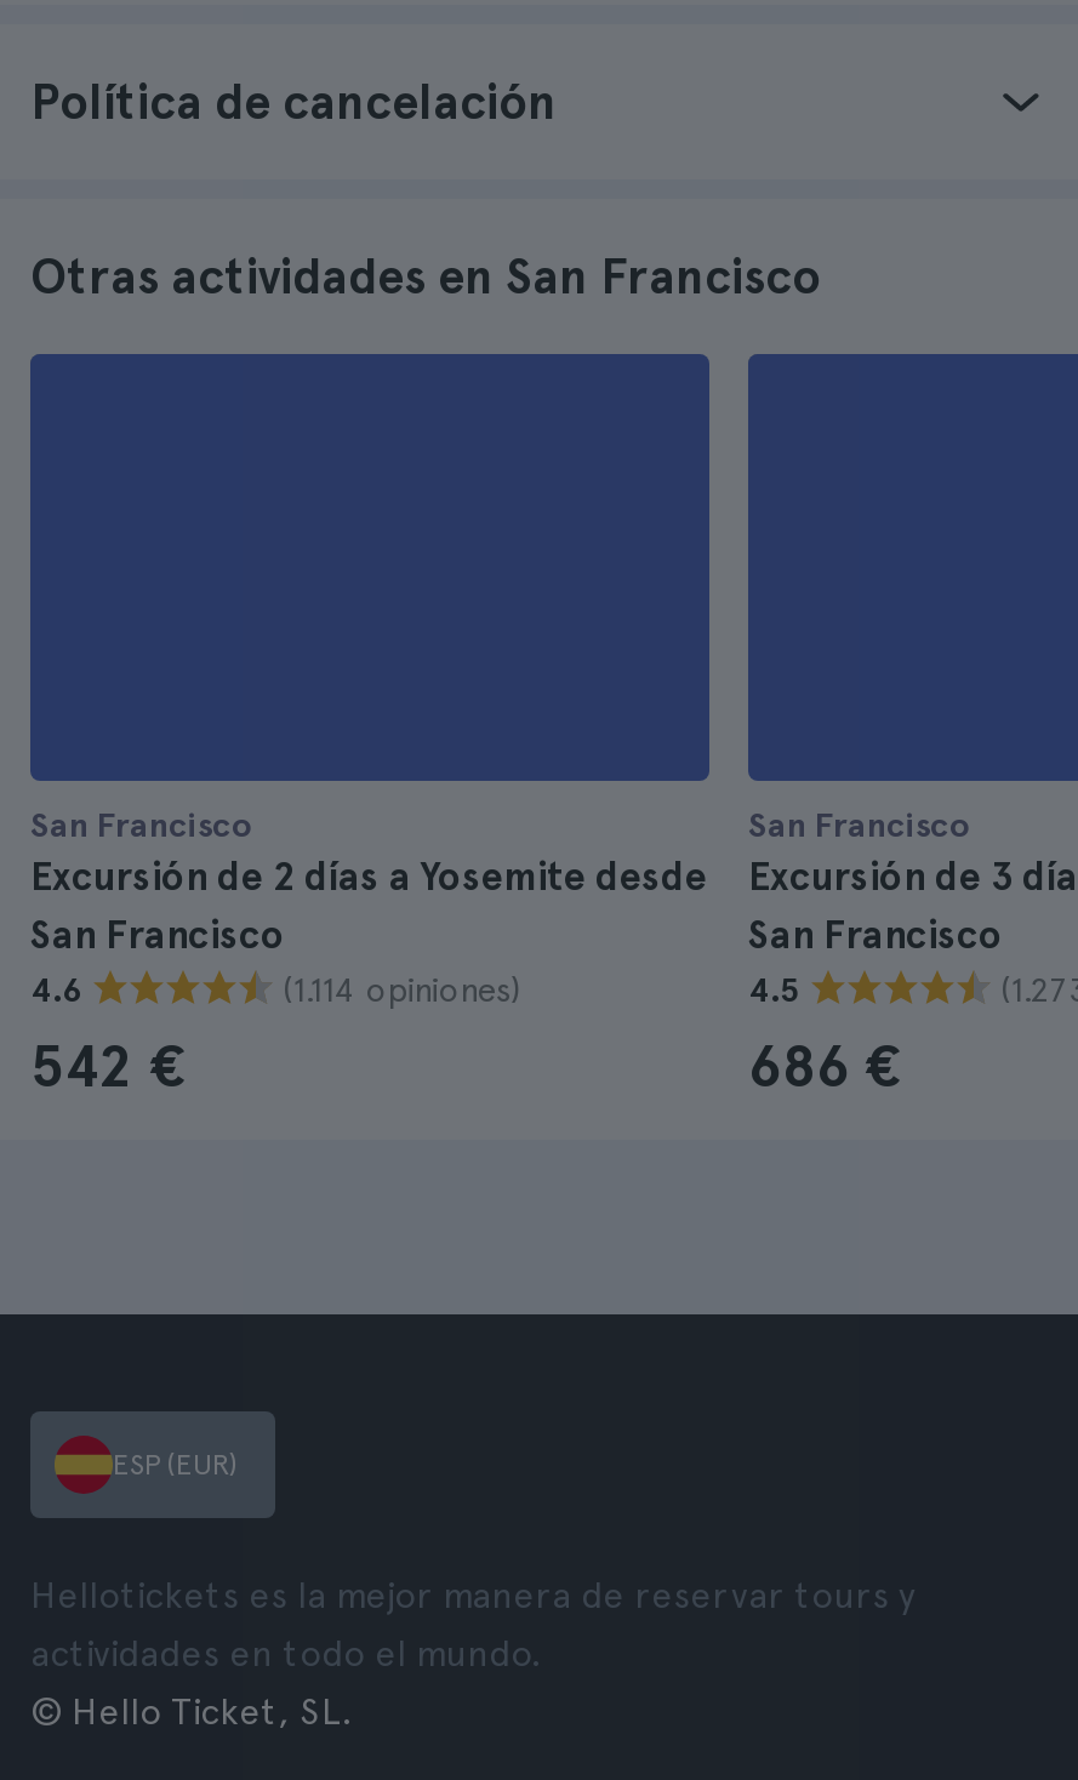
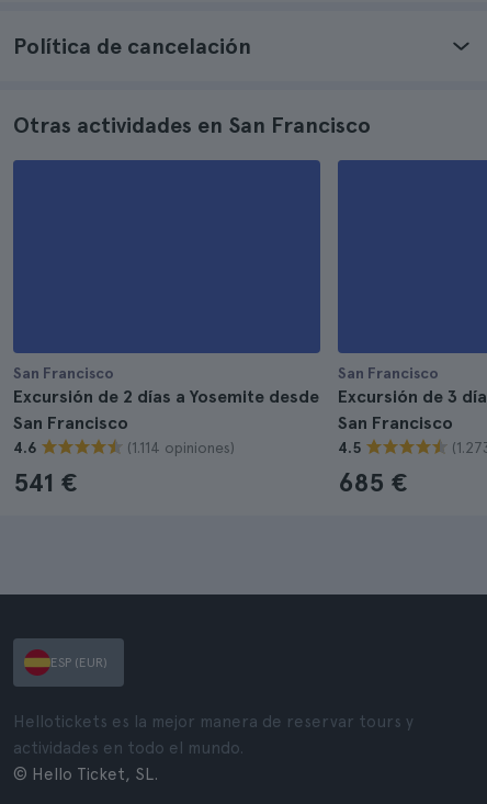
- 542 €
+ 541 €

- 686 €
+ 685 €
